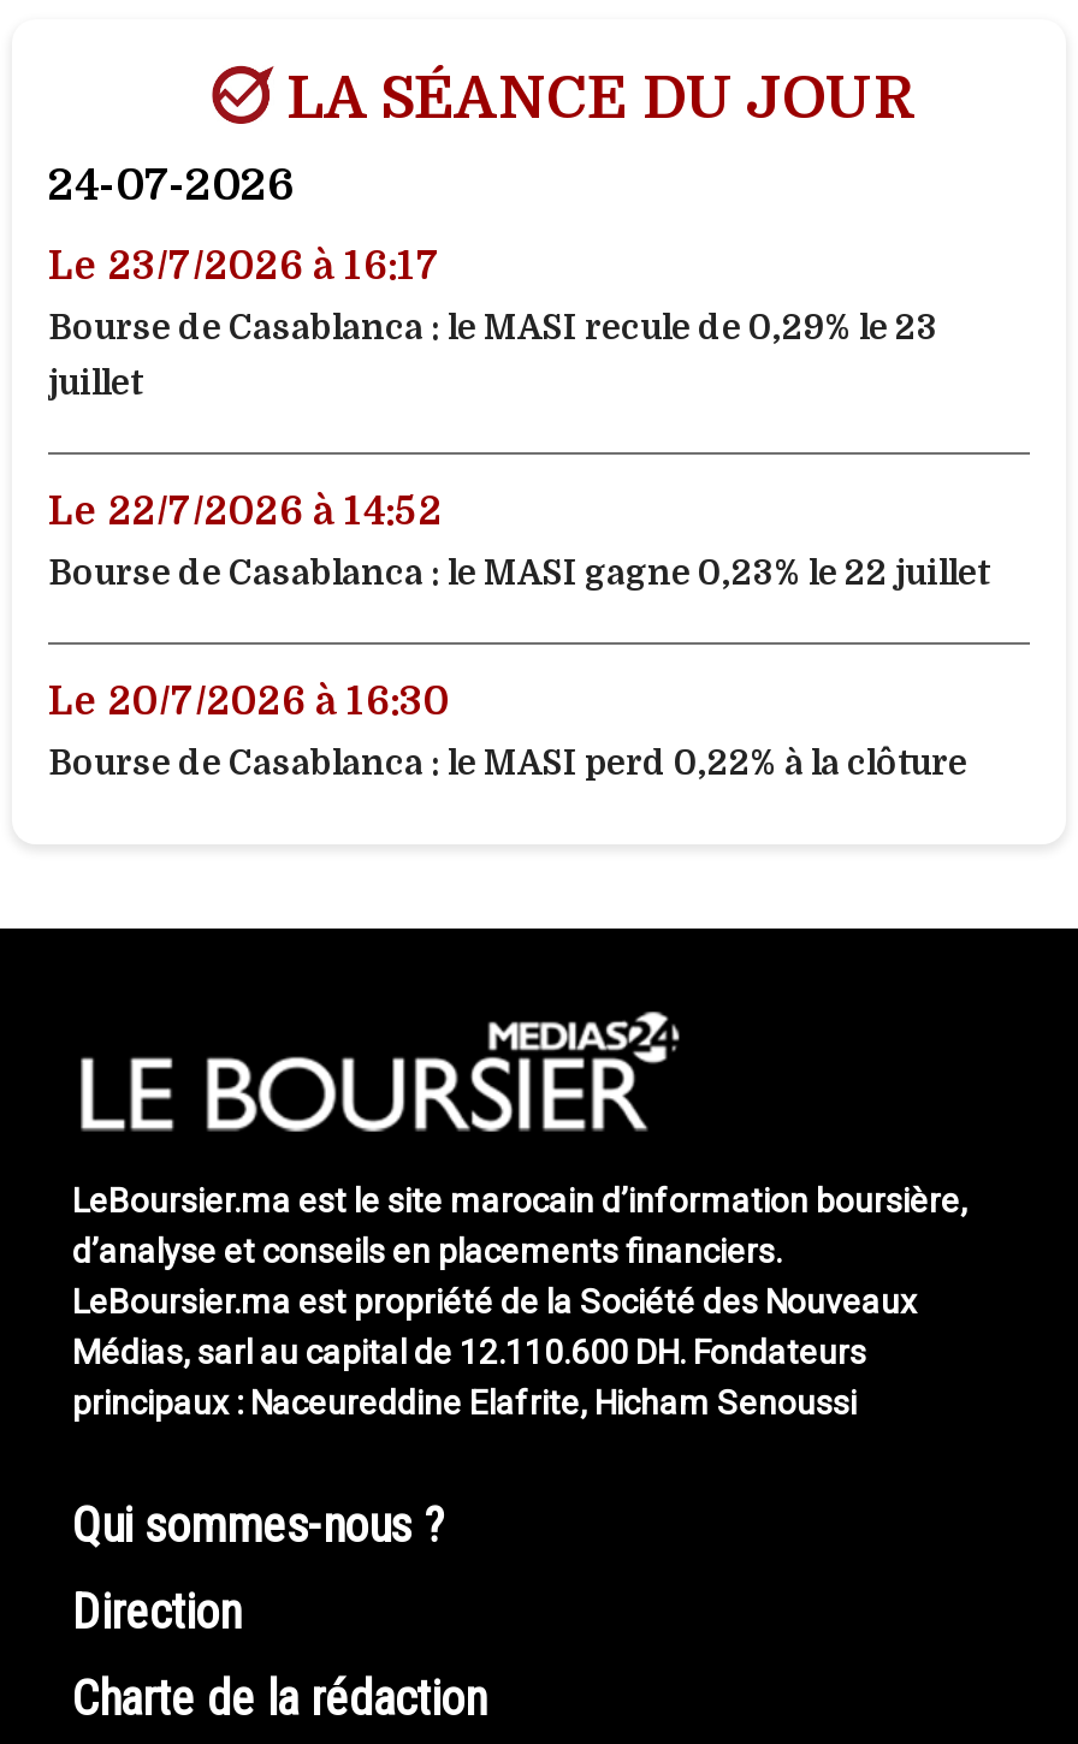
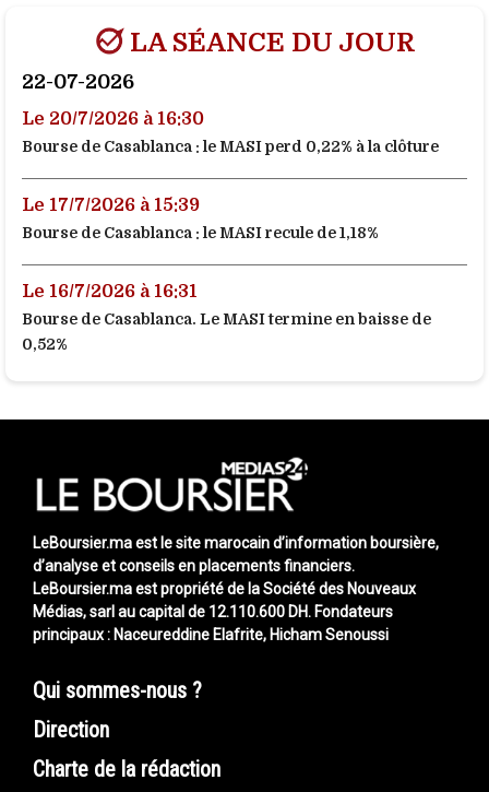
- 24-07-2026
- Le 23/7/2026 à 16:17
- Bourse de Casablanca : le MASI recule de 0,29% le 23
- juillet
- Le 22/7/2026 à 14:52
- Bourse de Casablanca : le MASI gagne 0,23% le 22 juillet
+ 22-07-2026

moved up: Le 20/7/2026 à 16:30 | Bourse de Casablanca : le MASI perd 0,22% à la clôture

+ Le 17/7/2026 à 15:39
+ Bourse de Casablanca : le MASI recule de 1,18%
+ Le 16/7/2026 à 16:31
+ Bourse de Casablanca. Le MASI termine en baisse de
+ 0,52%
